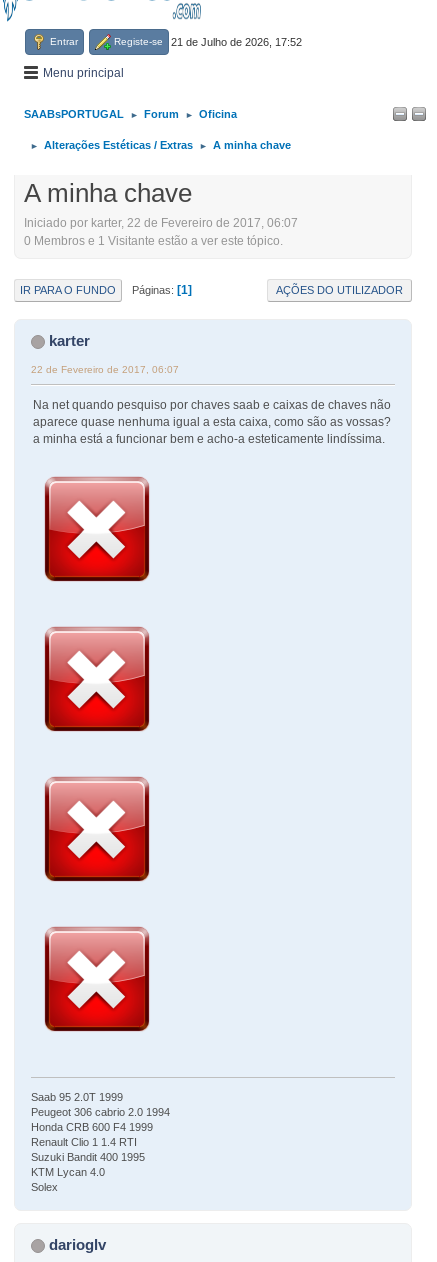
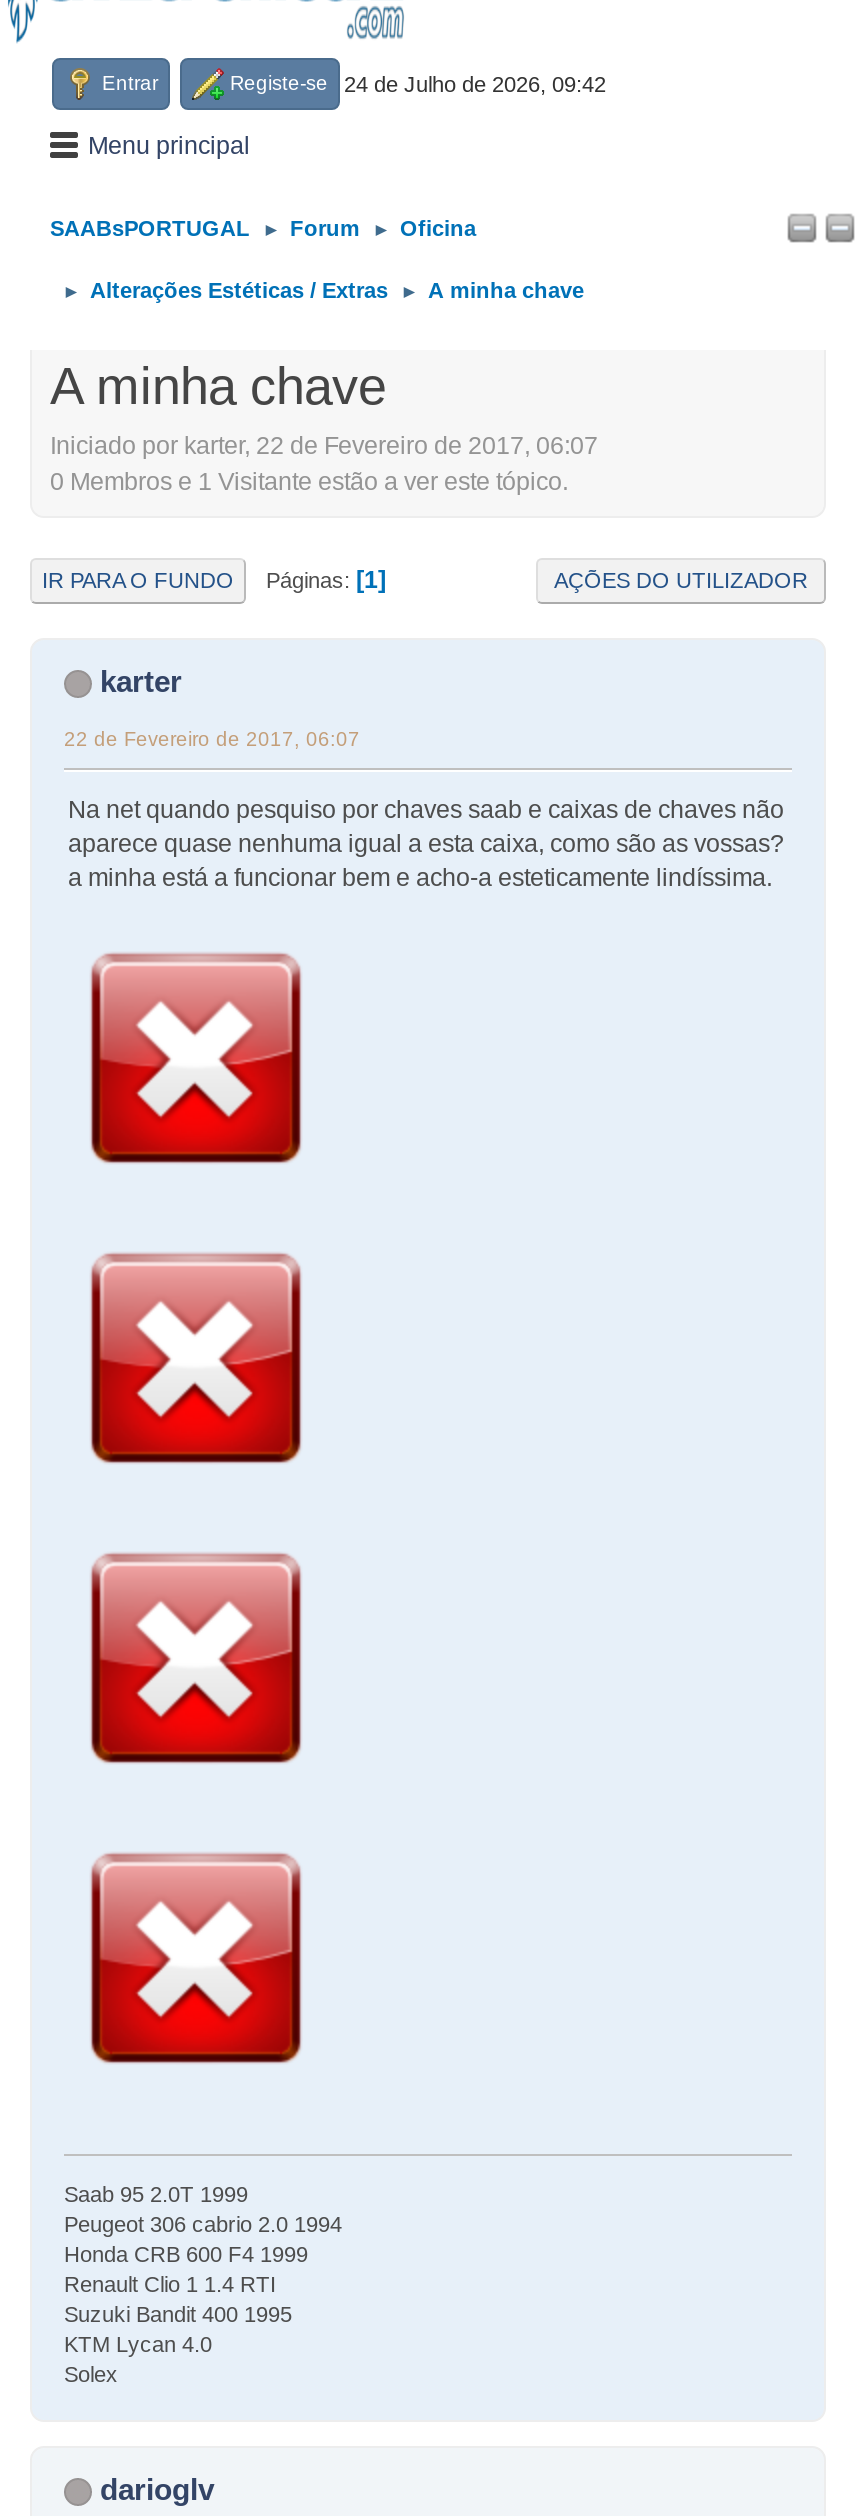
- Registe-se 21 de Julho de 2026, 17:52
+ Registe-se 24 de Julho de 2026, 09:42
